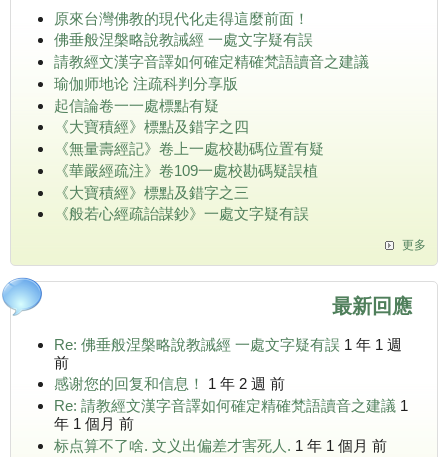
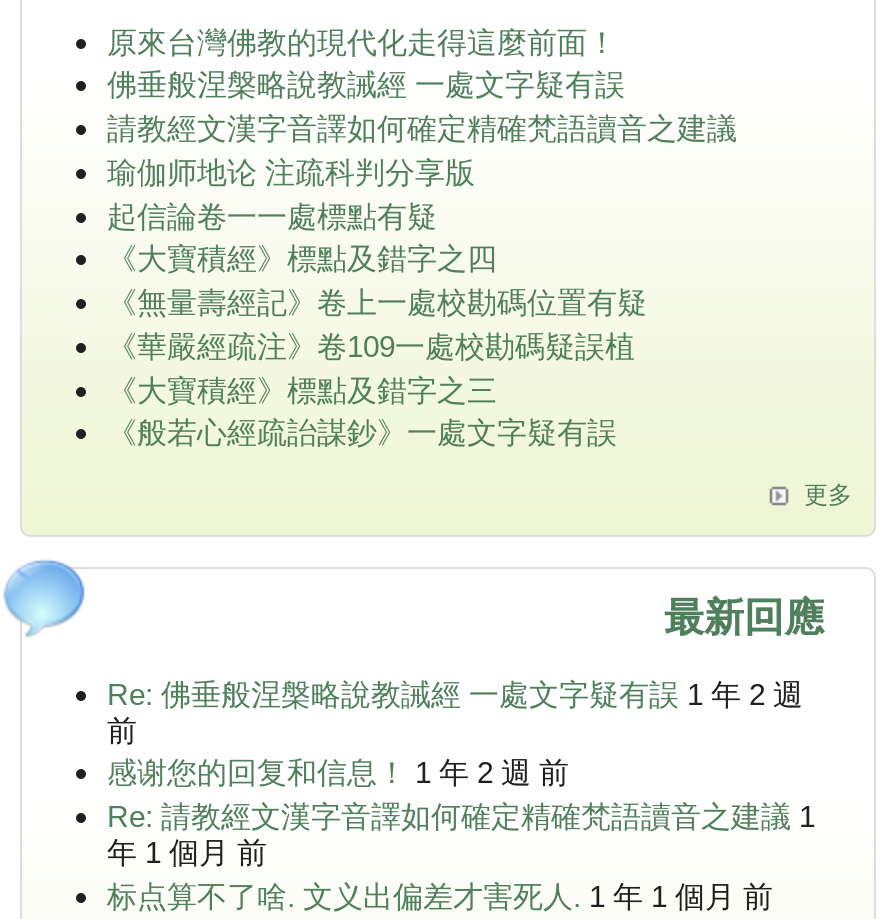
- Re: 佛垂般涅槃略說教誡經 一處文字疑有誤 1 年 1 週
+ Re: 佛垂般涅槃略說教誡經 一處文字疑有誤 1 年 2 週
